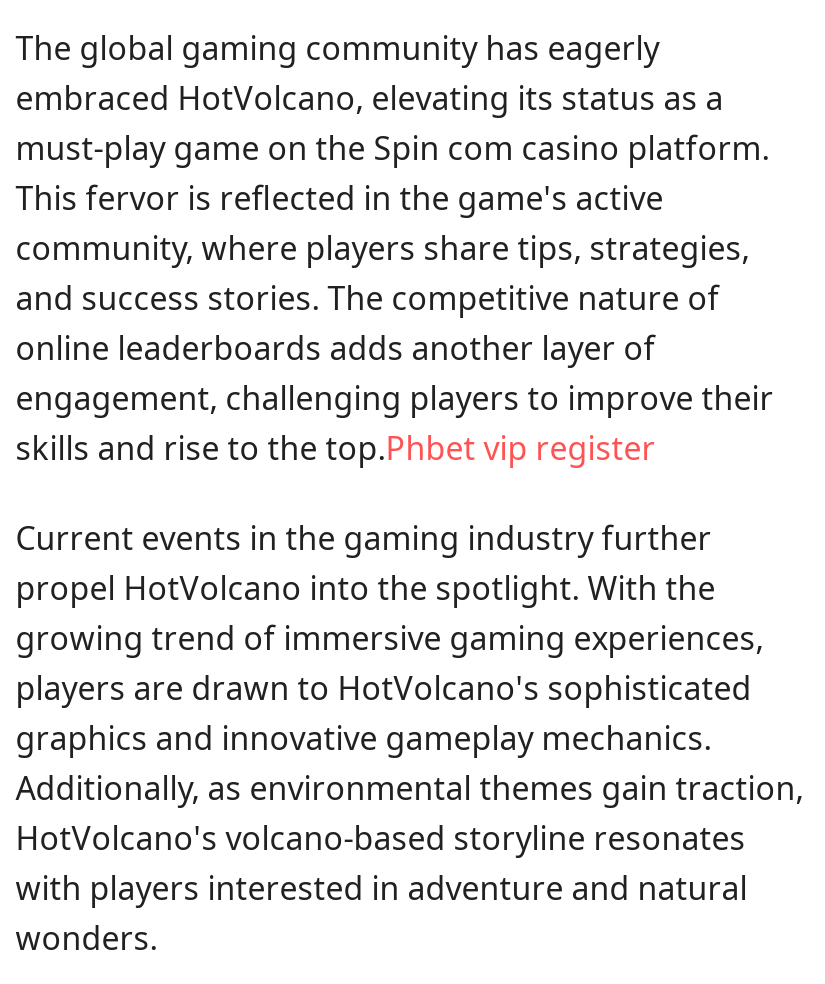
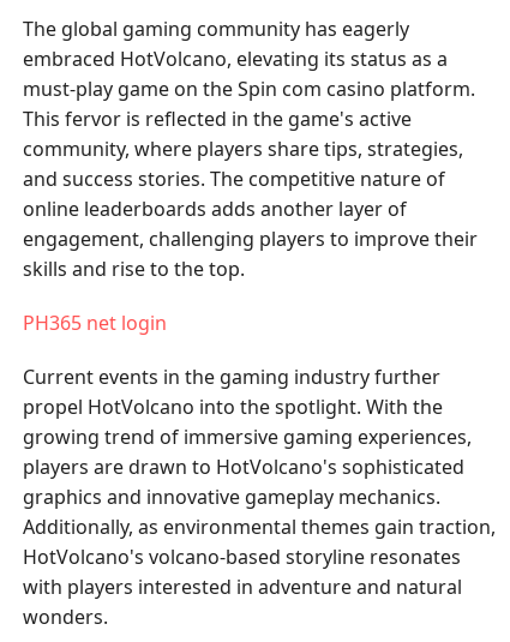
- skills and rise to the top.Phbet vip register
+ skills and rise to the top.
+ PH365 net login
